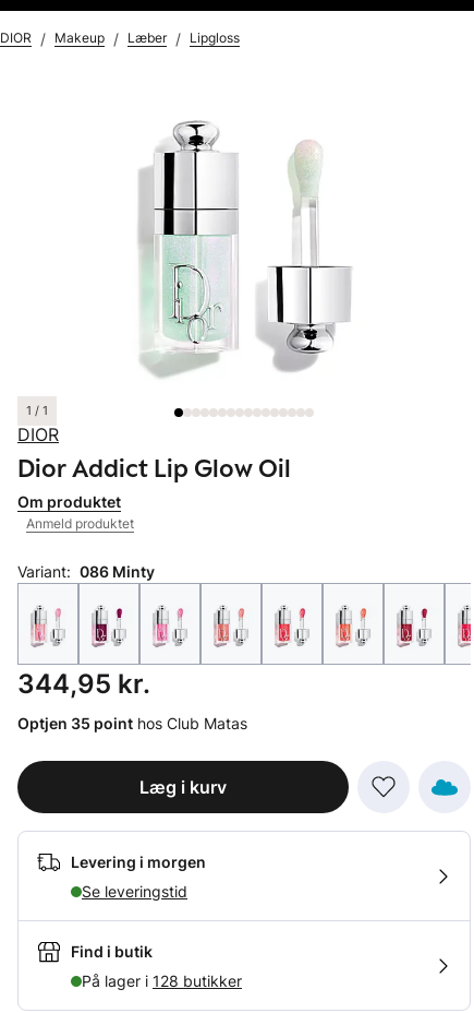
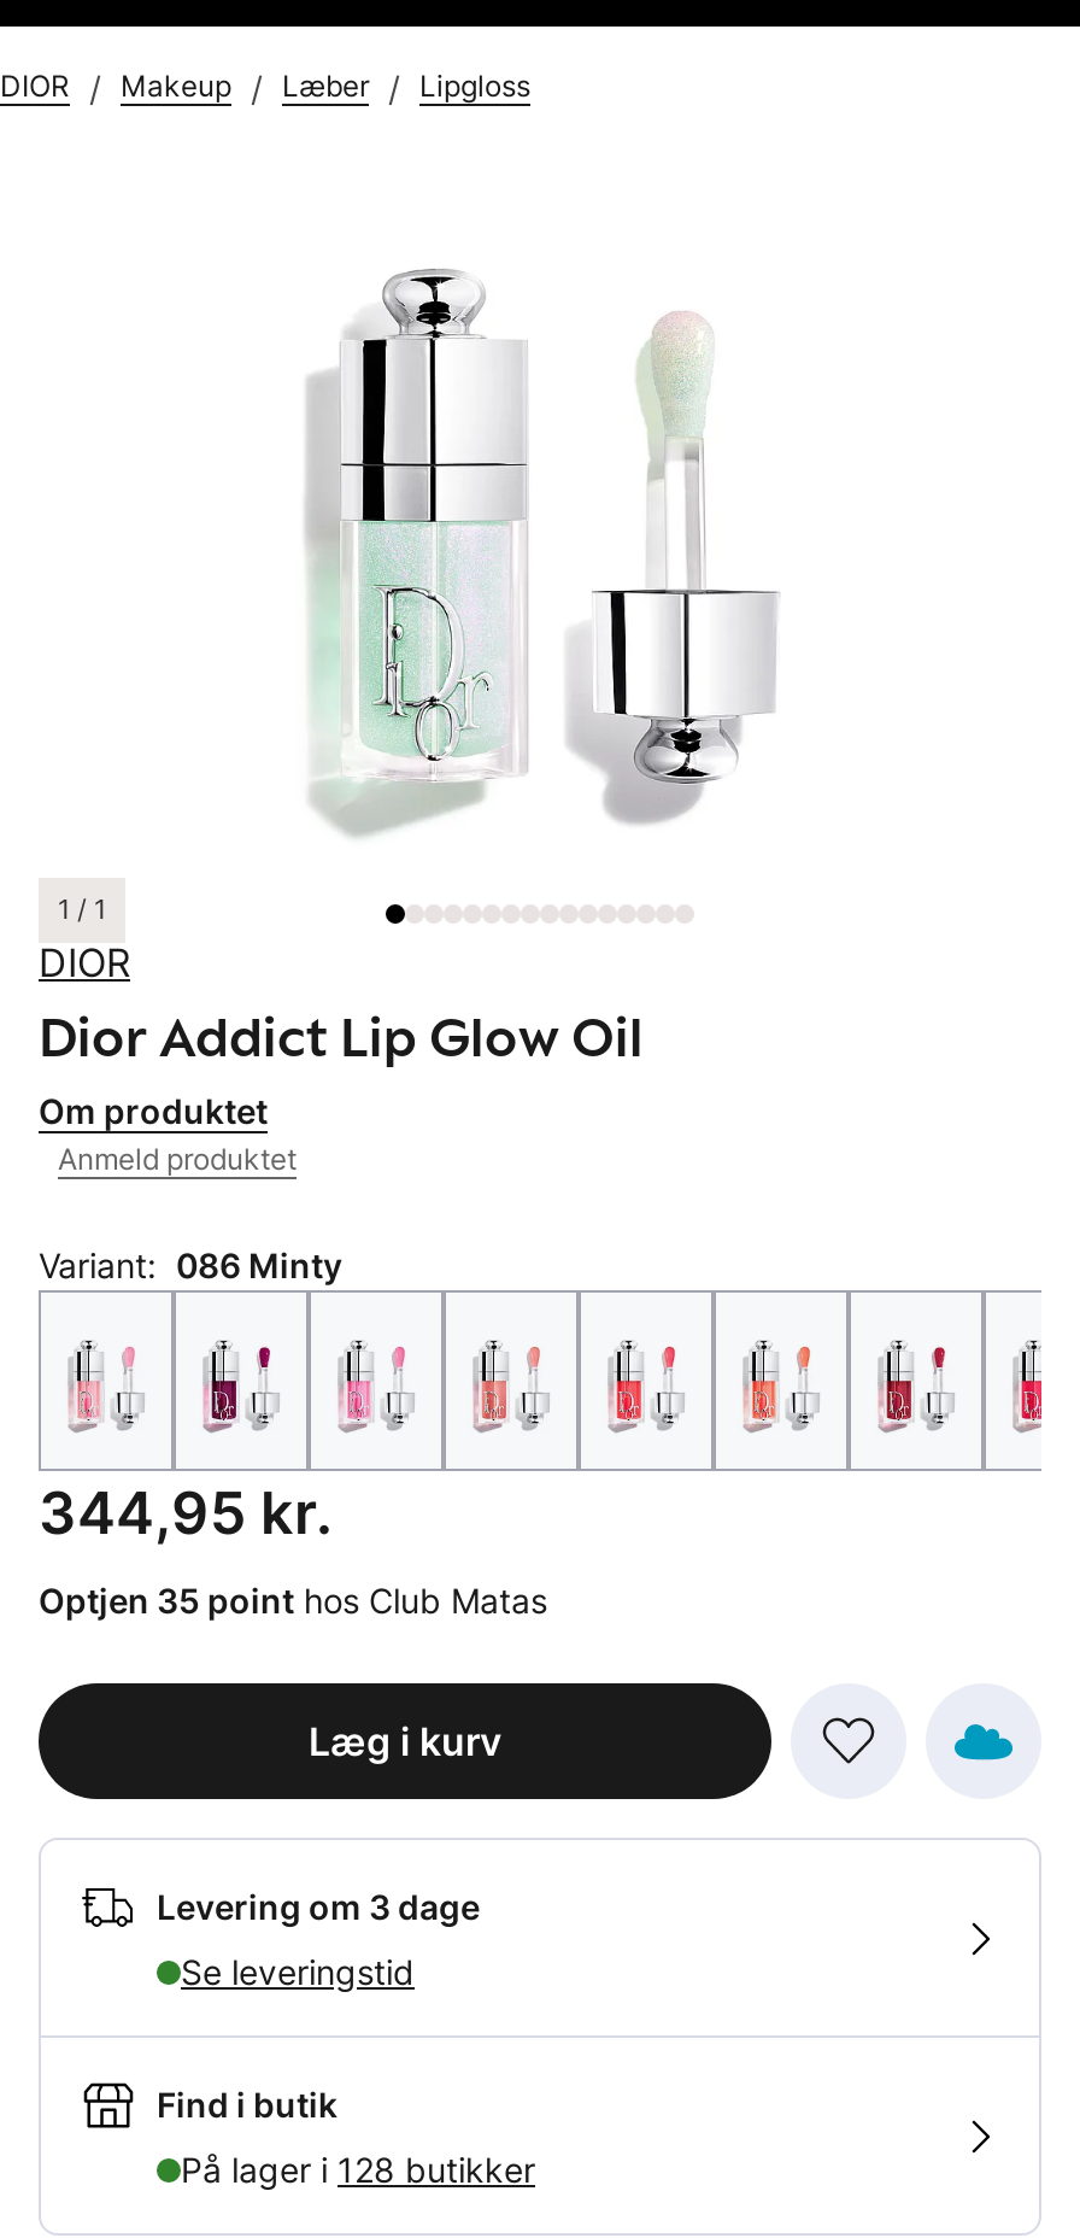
- Levering i morgen
+ Levering om 3 dage
